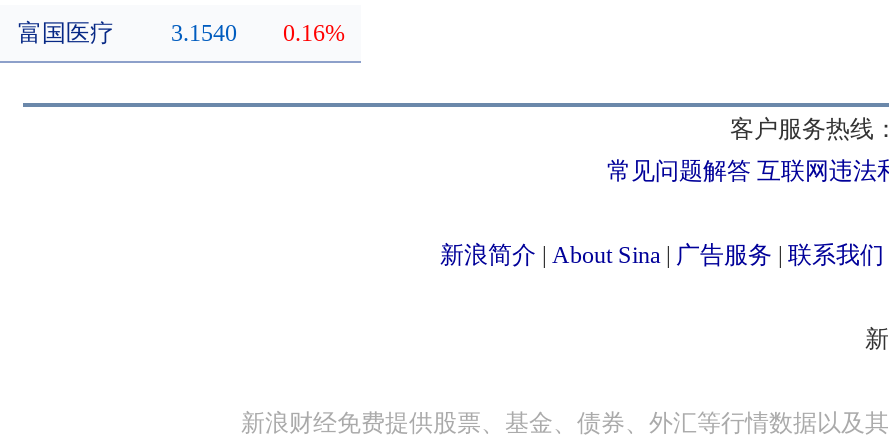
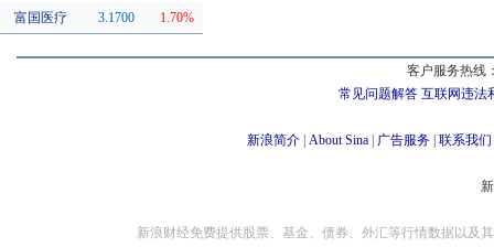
- 3.1540
+ 3.1700

- 0.16%
+ 1.70%
